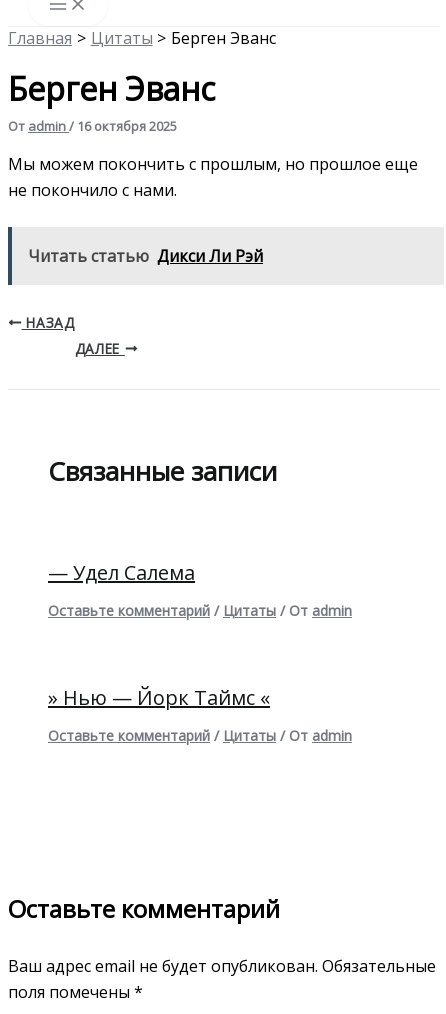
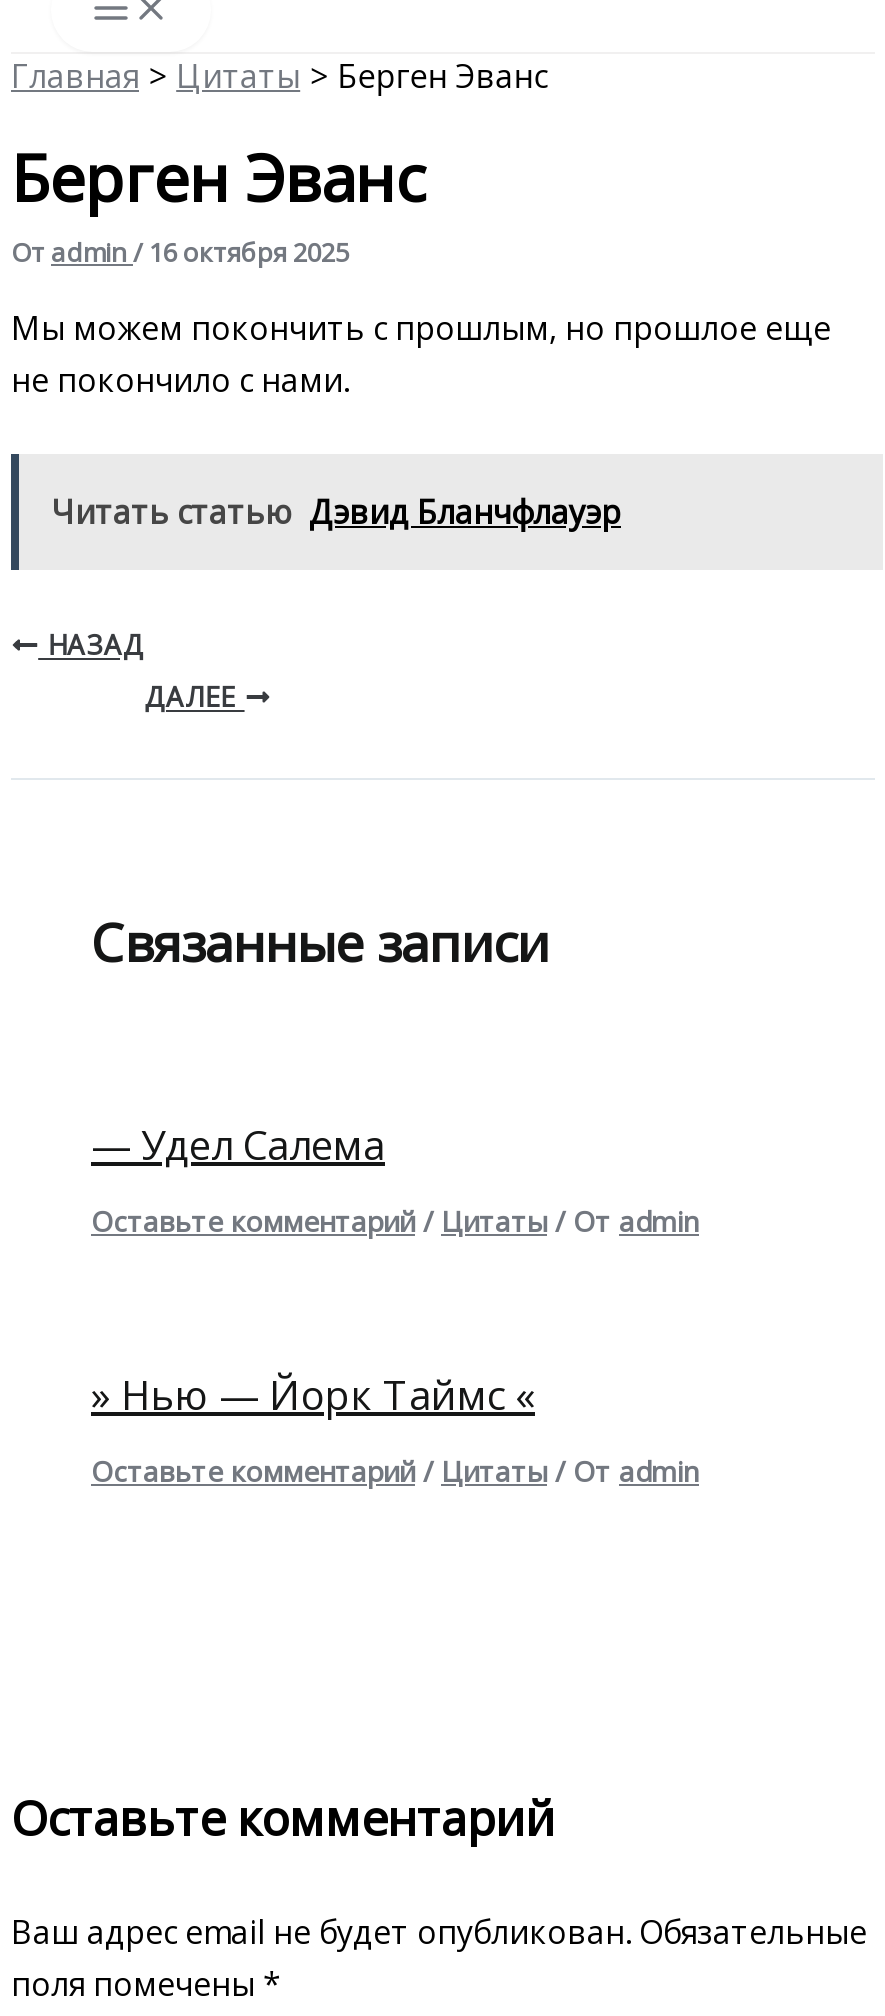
- Читать статью Дикси Ли Рэй
+ Читать статью Дэвид Бланчфлауэр
